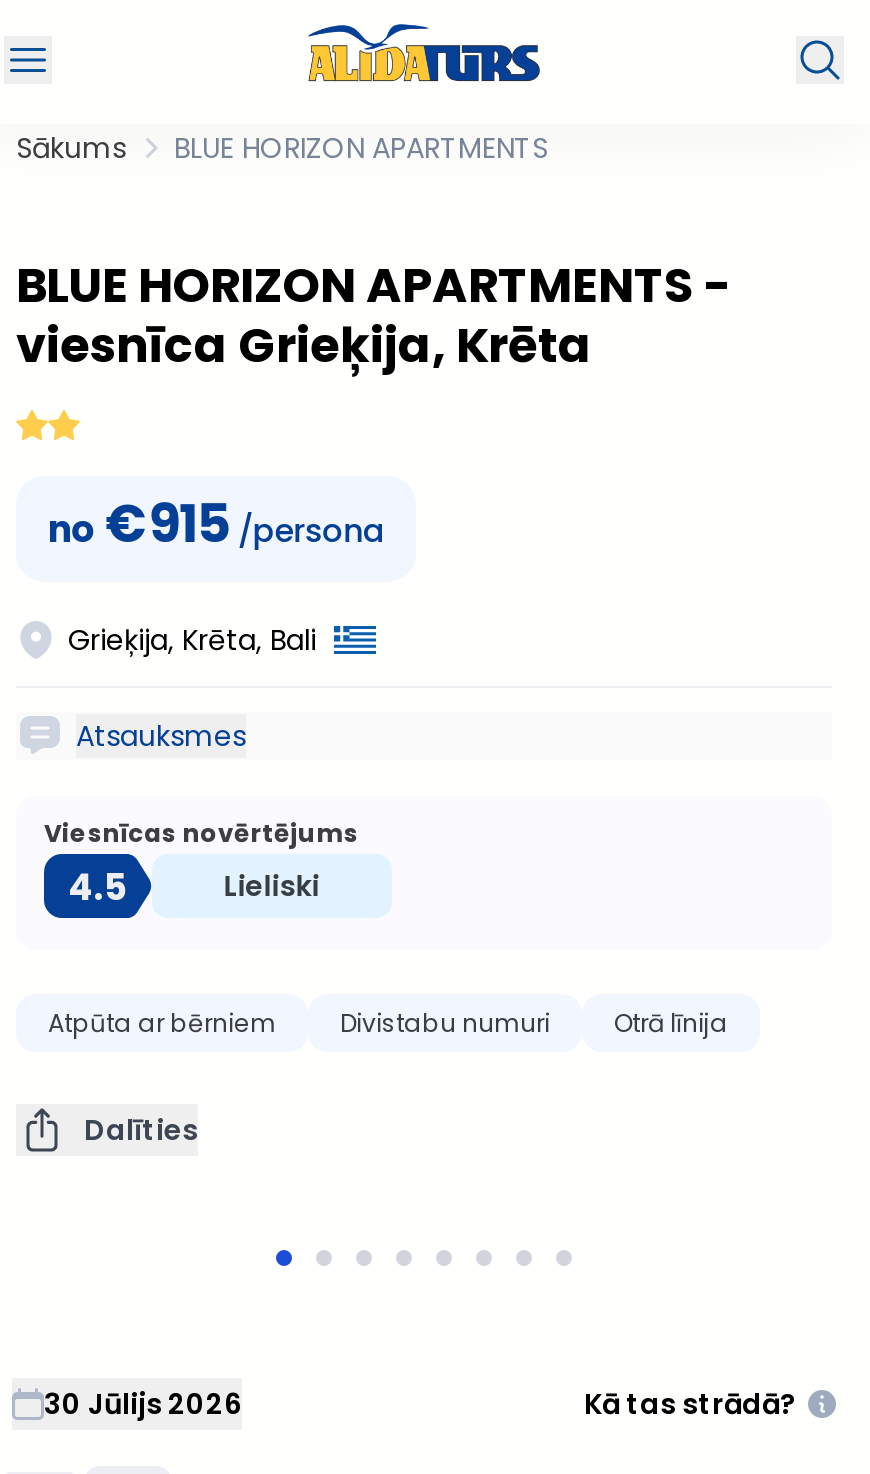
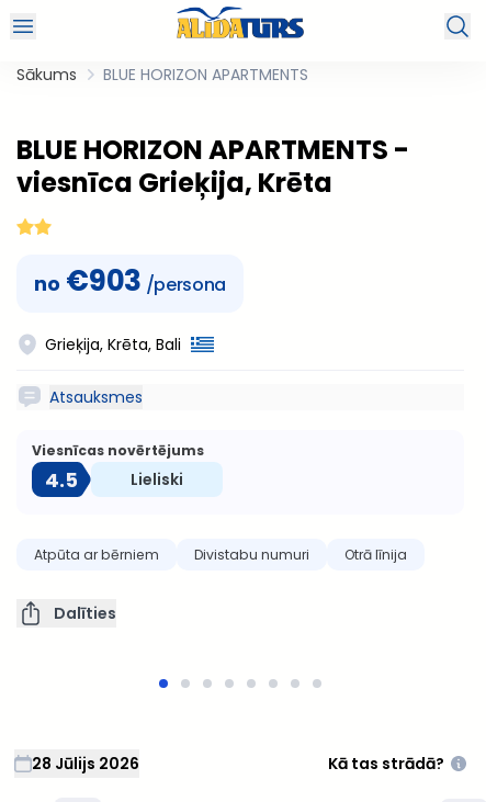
- no €915 /persona
+ no €903 /persona

- 30 Jūlijs 2026
+ 28 Jūlijs 2026
